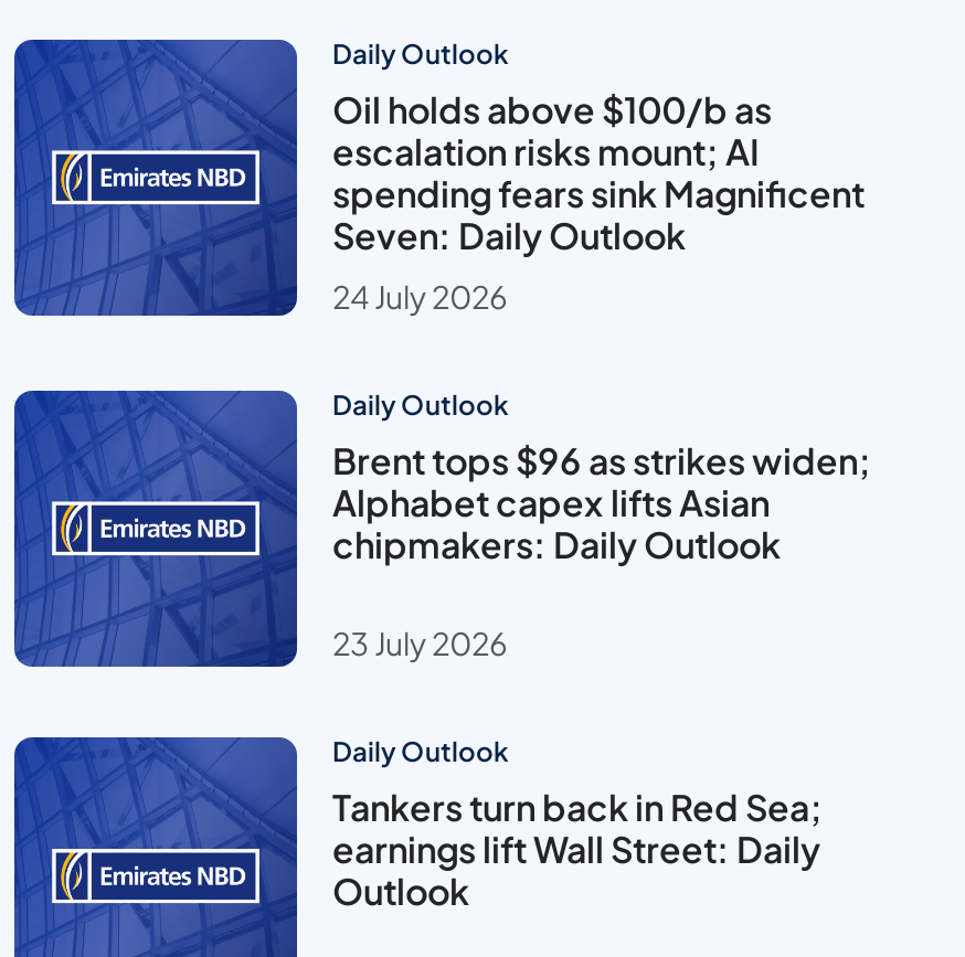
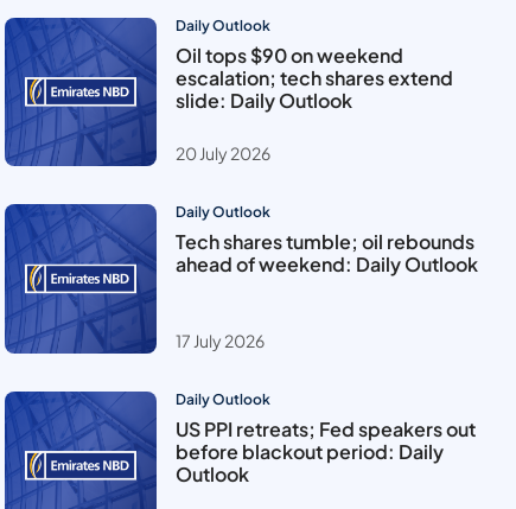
- Oil holds above $100/b as
- escalation risks mount; AI
- spending fears sink Magnificent
- Seven: Daily Outlook
- 24 July 2026
+ Oil tops $90 on weekend
+ escalation; tech shares extend
+ slide: Daily Outlook
+ 20 July 2026

- Brent tops $96 as strikes widen;
- Alphabet capex lifts Asian
- chipmakers: Daily Outlook
+ Tech shares tumble; oil rebounds
+ ahead of weekend: Daily Outlook

- 23 July 2026
+ 17 July 2026

- Tankers turn back in Red Sea;
- earnings lift Wall Street: Daily
+ US PPI retreats; Fed speakers out
+ before blackout period: Daily
